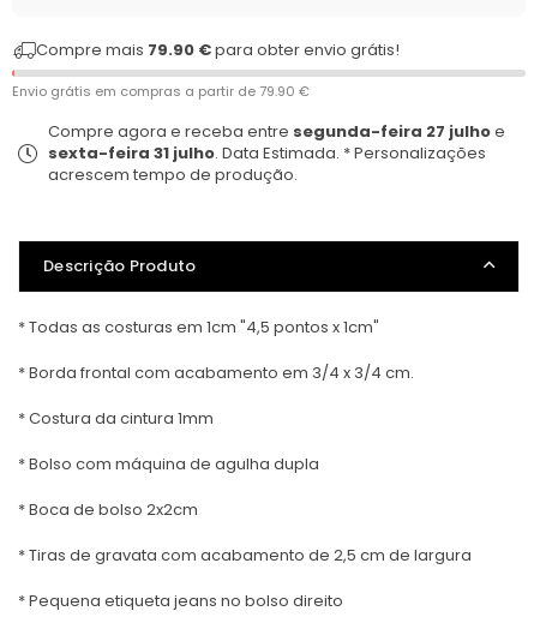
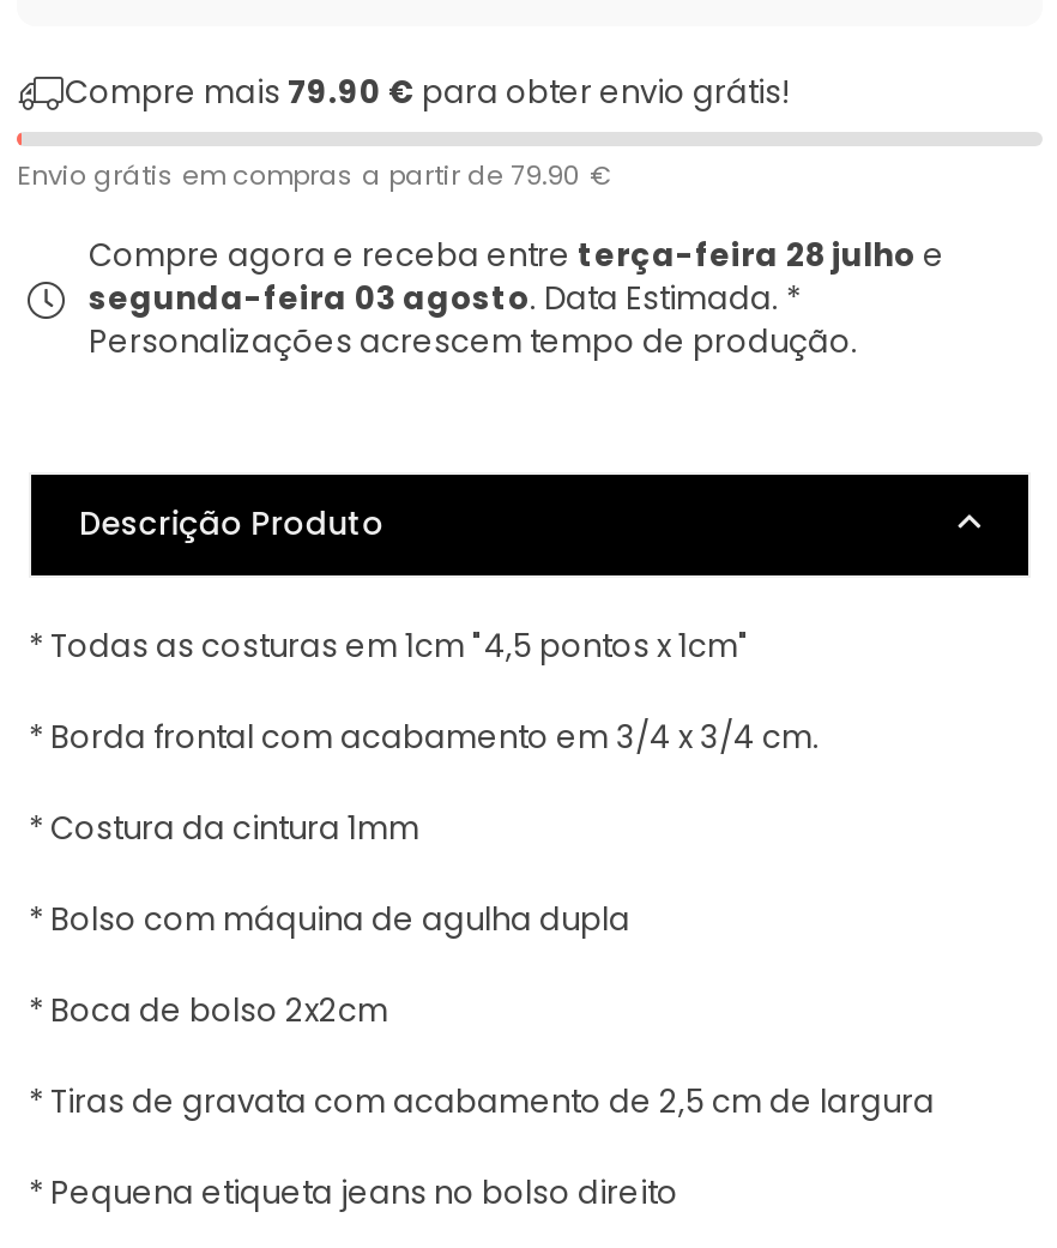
- Compre agora e receba entre segunda-feira 27 julho e
- sexta-feira 31 julho. Data Estimada. * Personalizações
- acrescem tempo de produção.
+ Compre agora e receba entre terça-feira 28 julho e
+ segunda-feira 03 agosto. Data Estimada. *
+ Personalizações acrescem tempo de produção.
